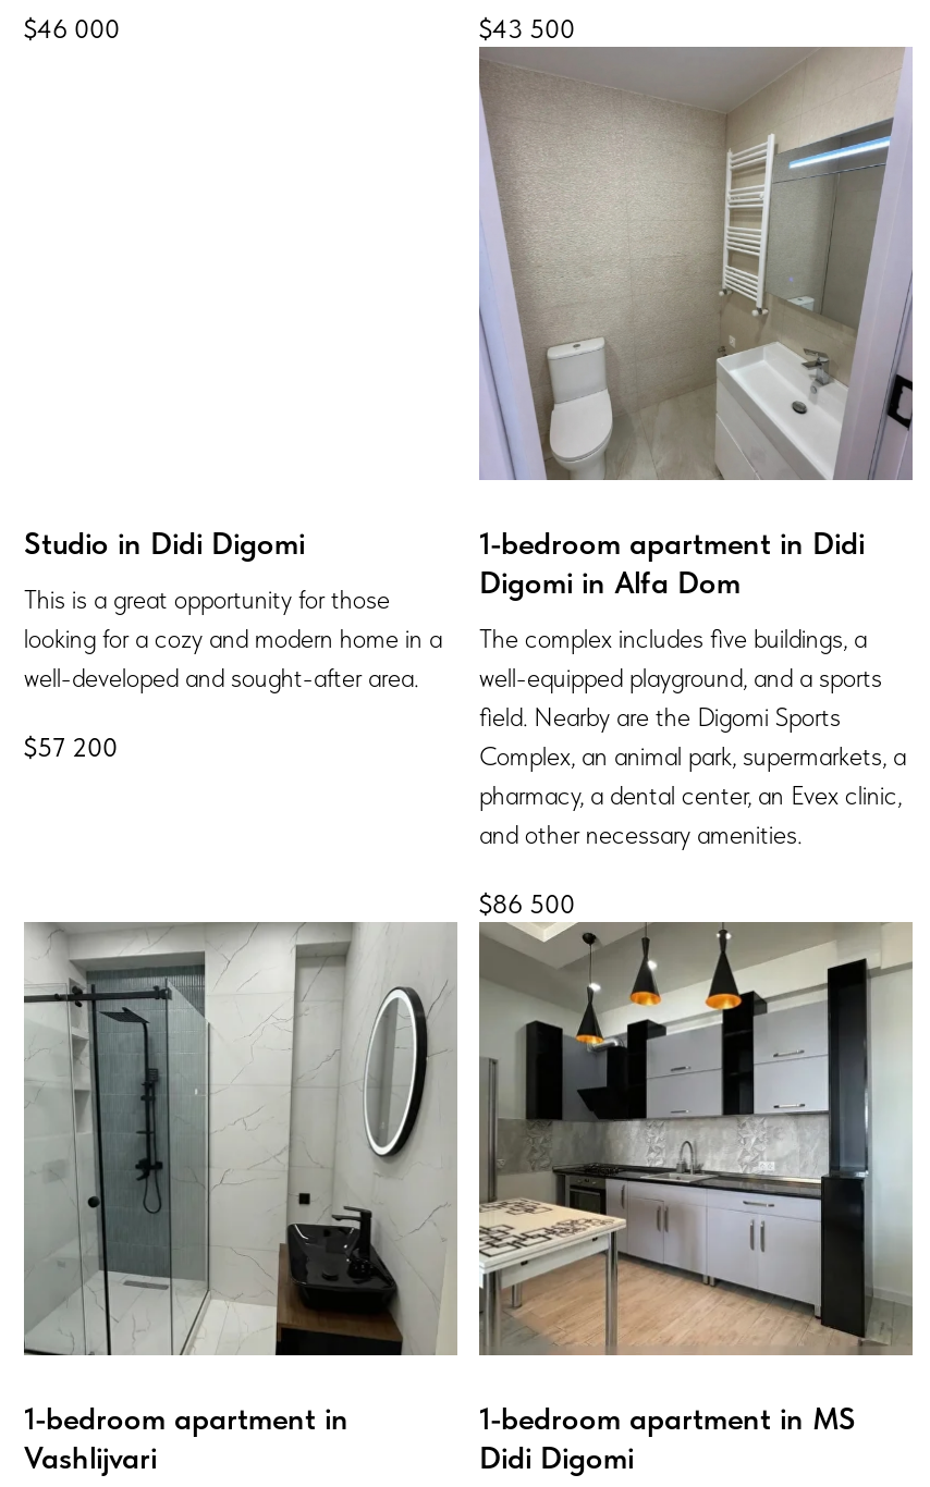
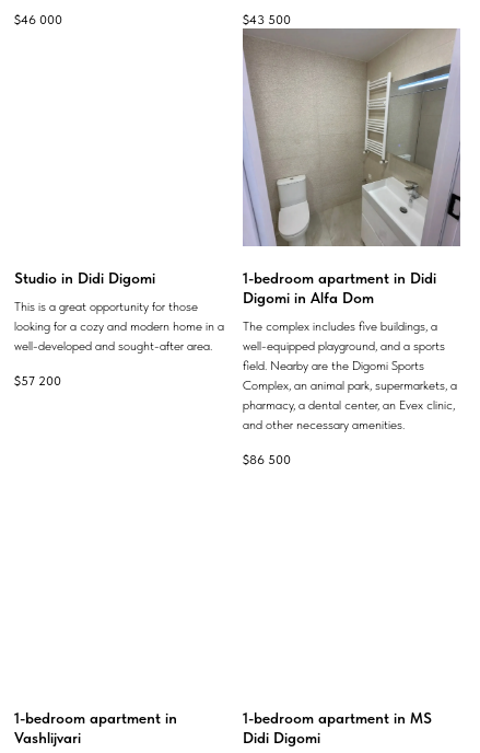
- [image]

- [image]
